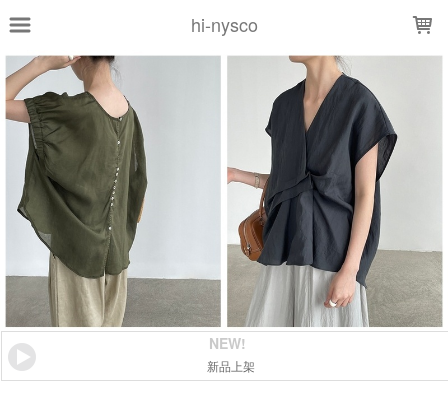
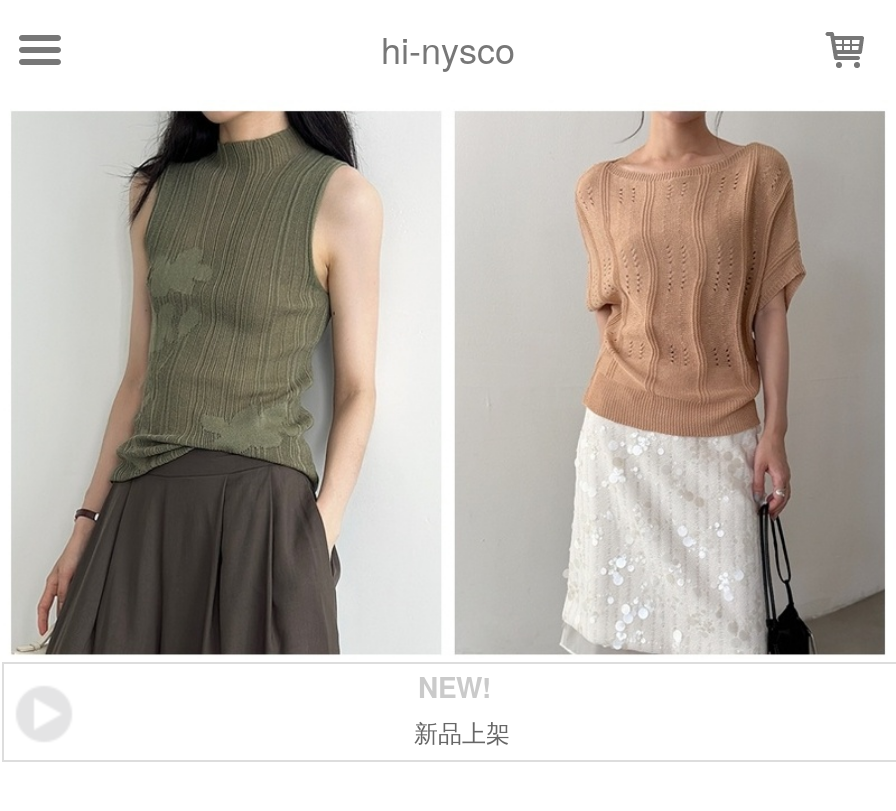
- [image]
+ [image]

- [image]
+ [image]
